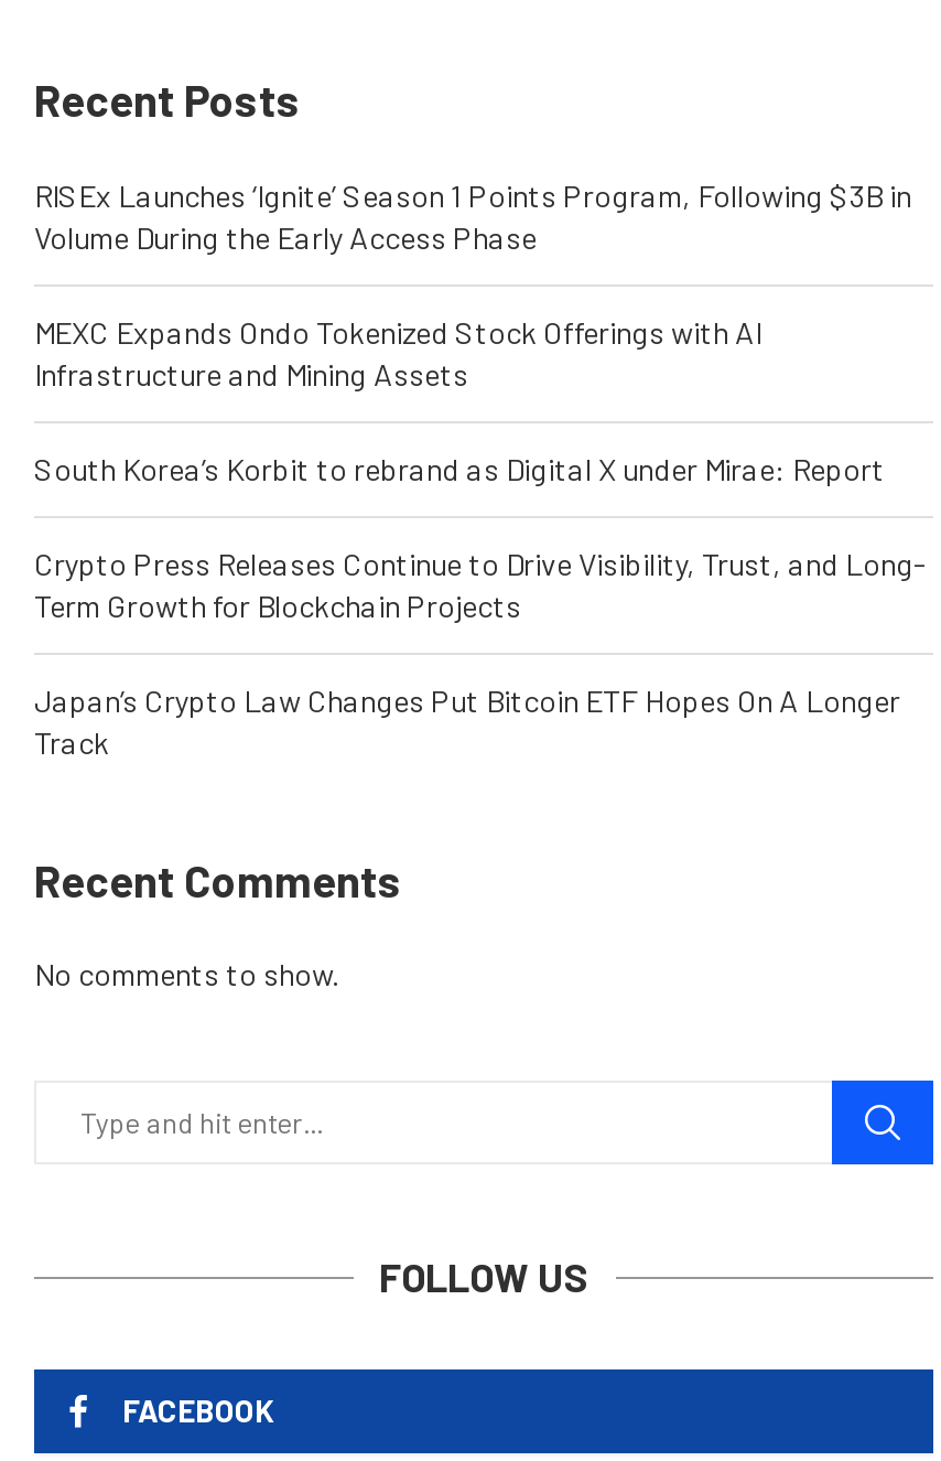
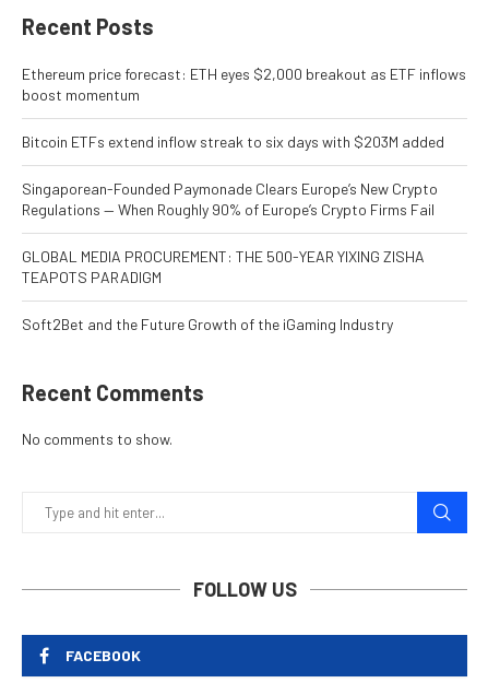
- RISEx Launches ‘Ignite’ Season 1 Points Program, Following $3B in
- Volume During the Early Access Phase
+ Ethereum price forecast: ETH eyes $2,000 breakout as ETF inflows
+ boost momentum

- MEXC Expands Ondo Tokenized Stock Offerings with AI
- Infrastructure and Mining Assets
+ Bitcoin ETFs extend inflow streak to six days with $203M added

- South Korea’s Korbit to rebrand as Digital X under Mirae: Report
+ Singaporean-Founded Paymonade Clears Europe’s New Crypto
+ Regulations — When Roughly 90% of Europe’s Crypto Firms Fail

- Crypto Press Releases Continue to Drive Visibility, Trust, and Long-
- Term Growth for Blockchain Projects
+ GLOBAL MEDIA PROCUREMENT: THE 500-YEAR YIXING ZISHA
+ TEAPOTS PARADIGM

- Japan’s Crypto Law Changes Put Bitcoin ETF Hopes On A Longer
- Track
+ Soft2Bet and the Future Growth of the iGaming Industry
